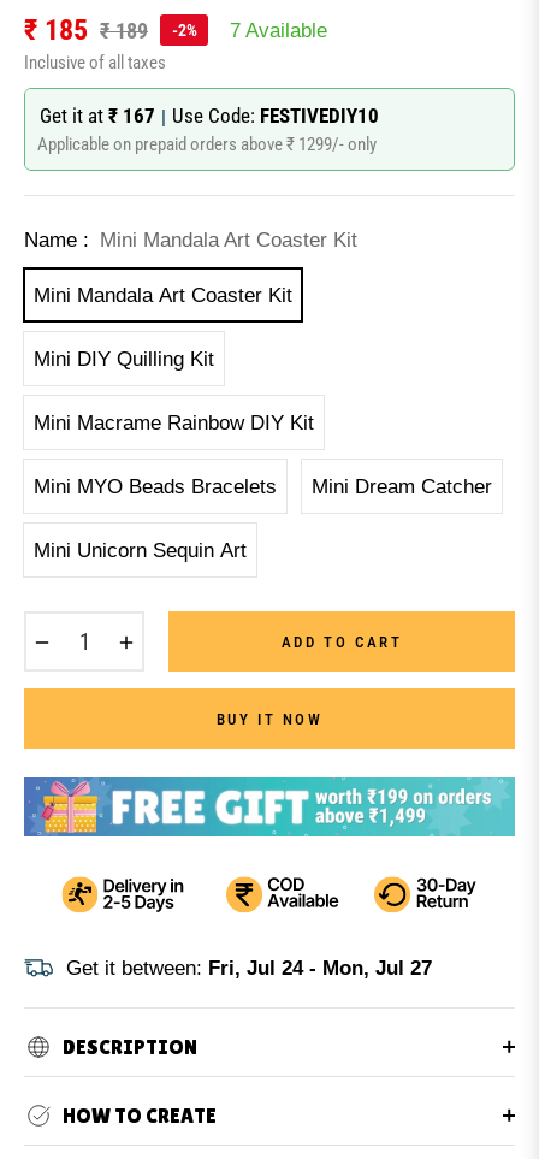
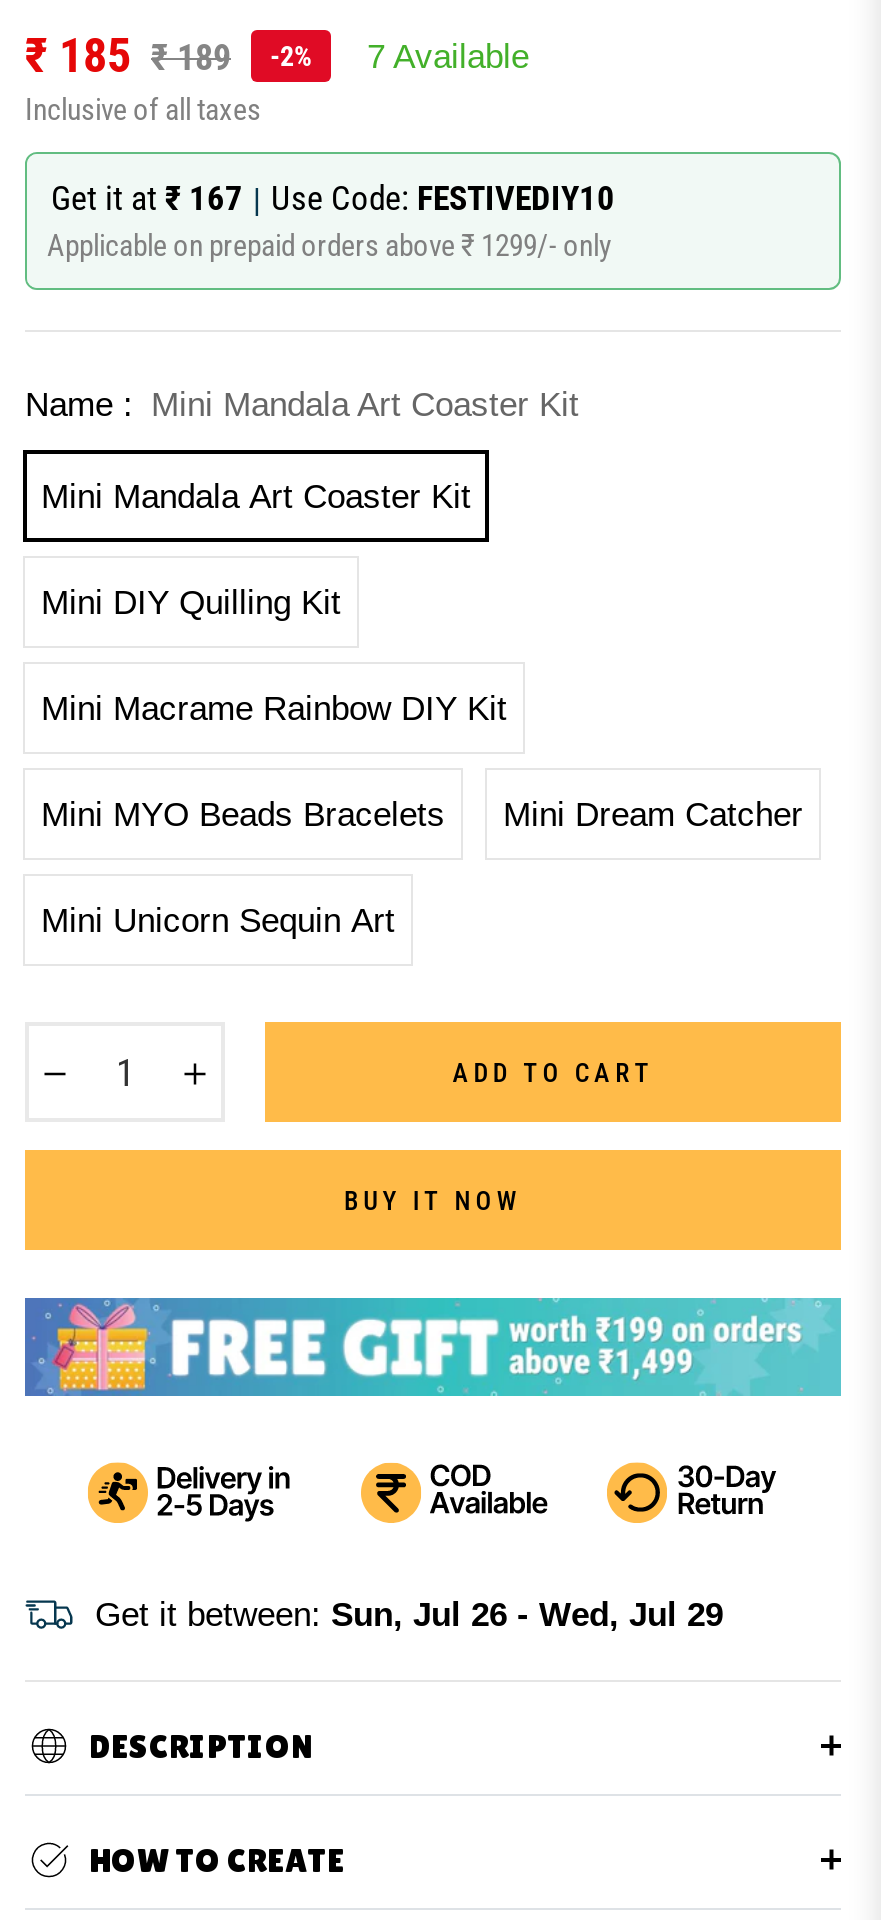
- Get it between: Fri, Jul 24 - Mon, Jul 27
+ Get it between: Sun, Jul 26 - Wed, Jul 29
